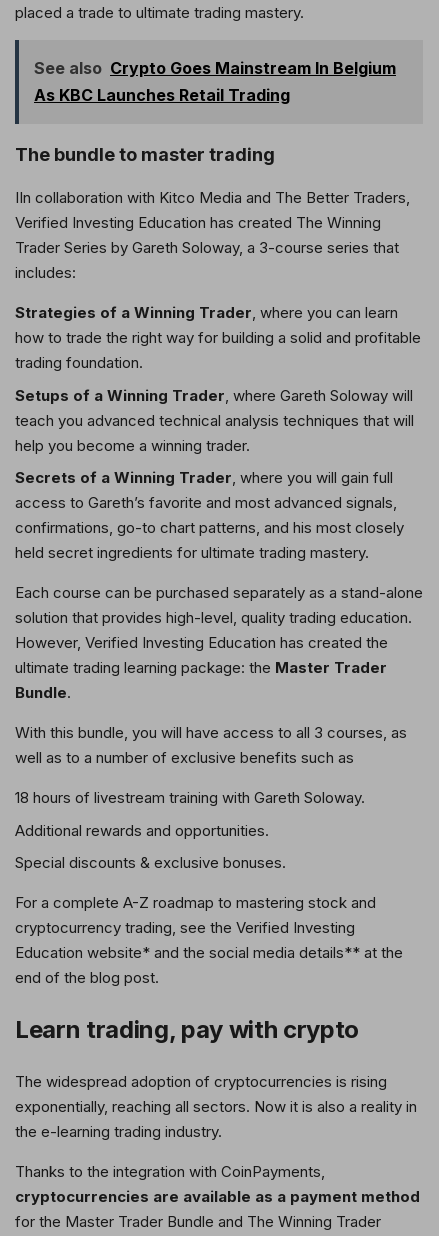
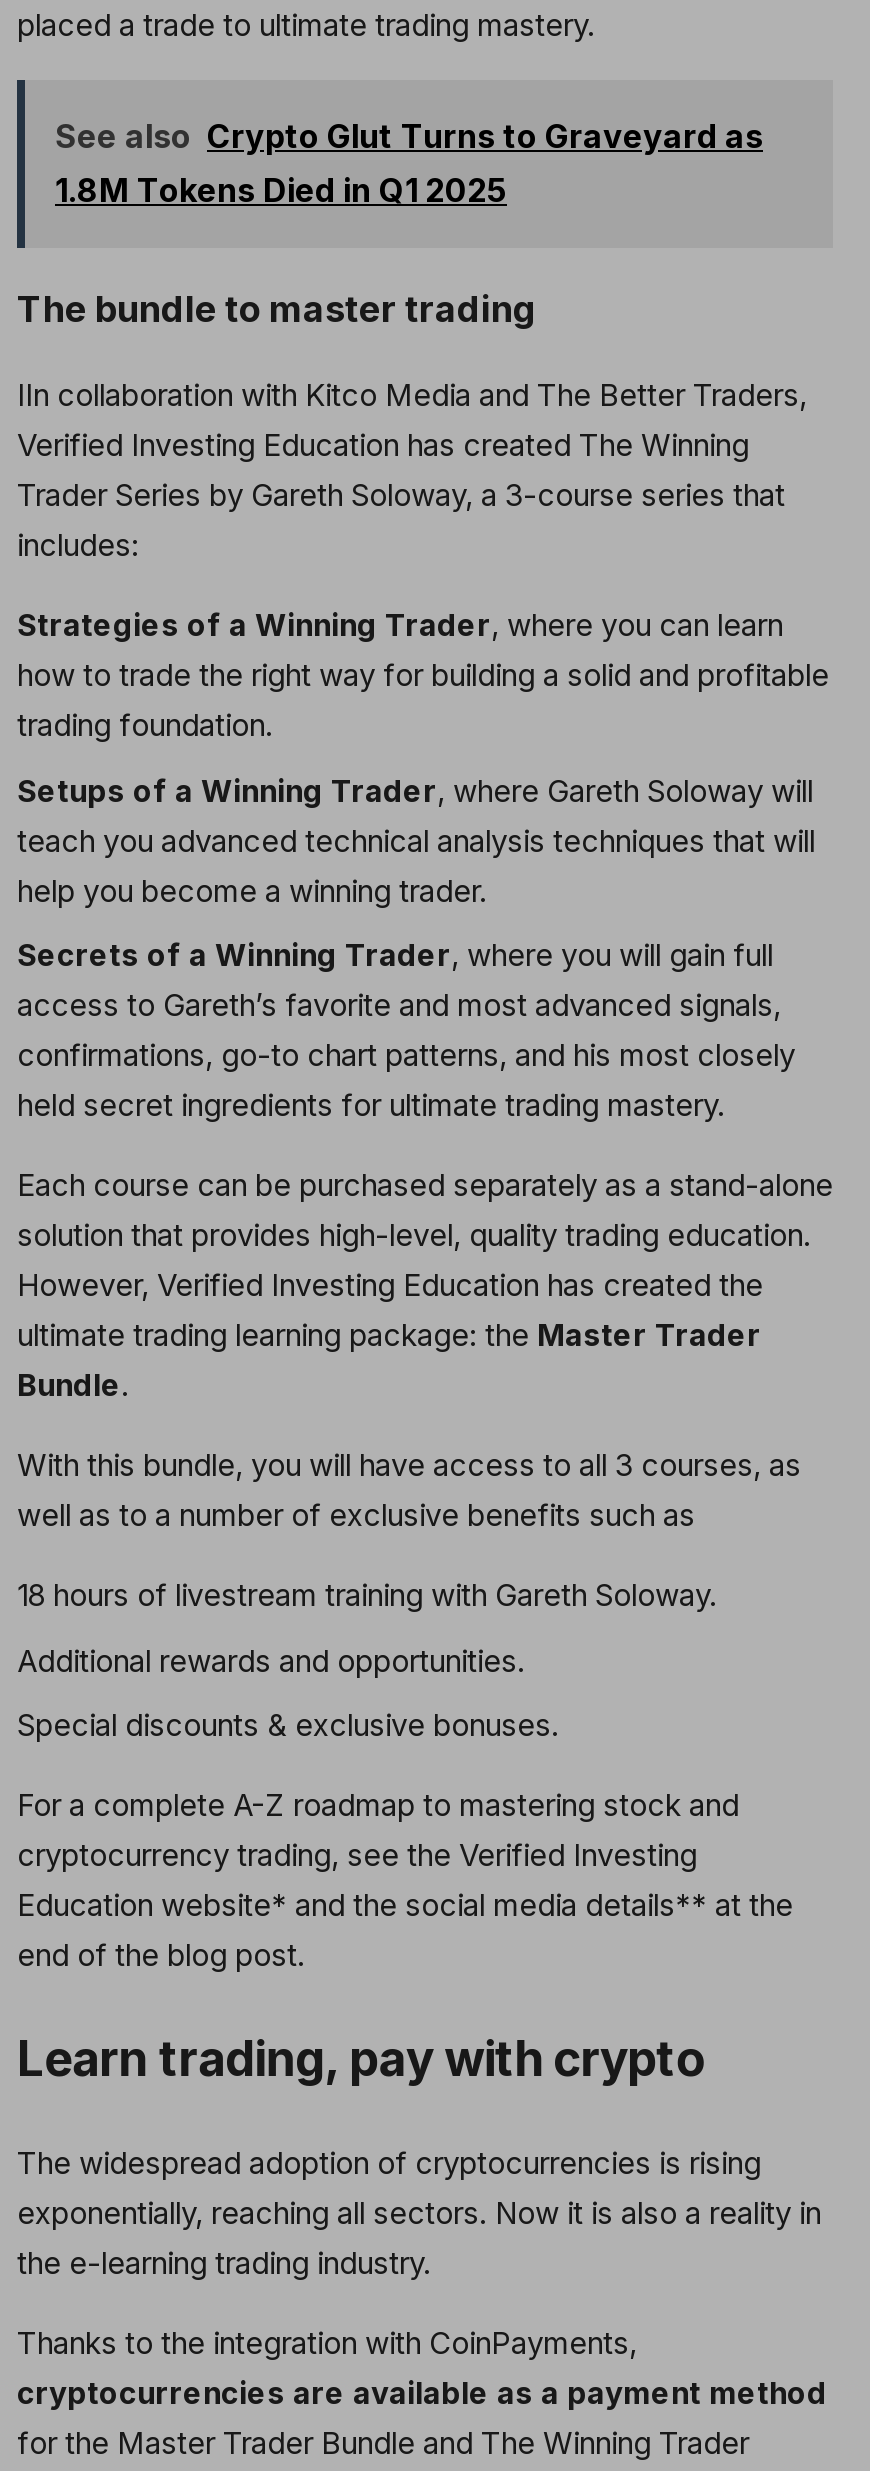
- See also Crypto Goes Mainstream In Belgium
- As KBC Launches Retail Trading
+ See also Crypto Glut Turns to Graveyard as
+ 1.8M Tokens Died in Q1 2025
